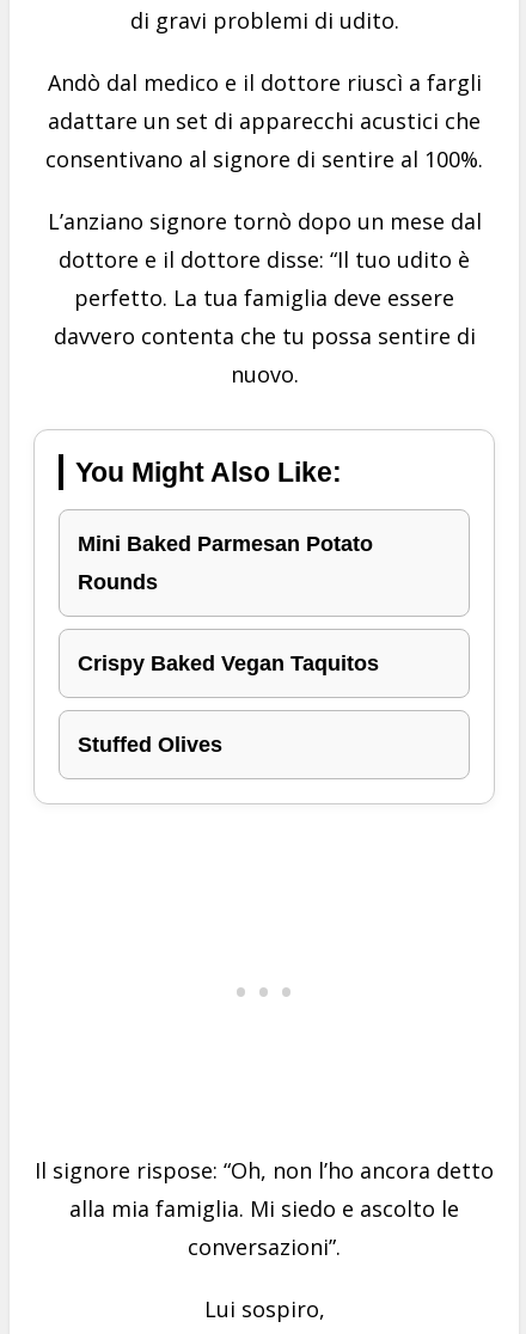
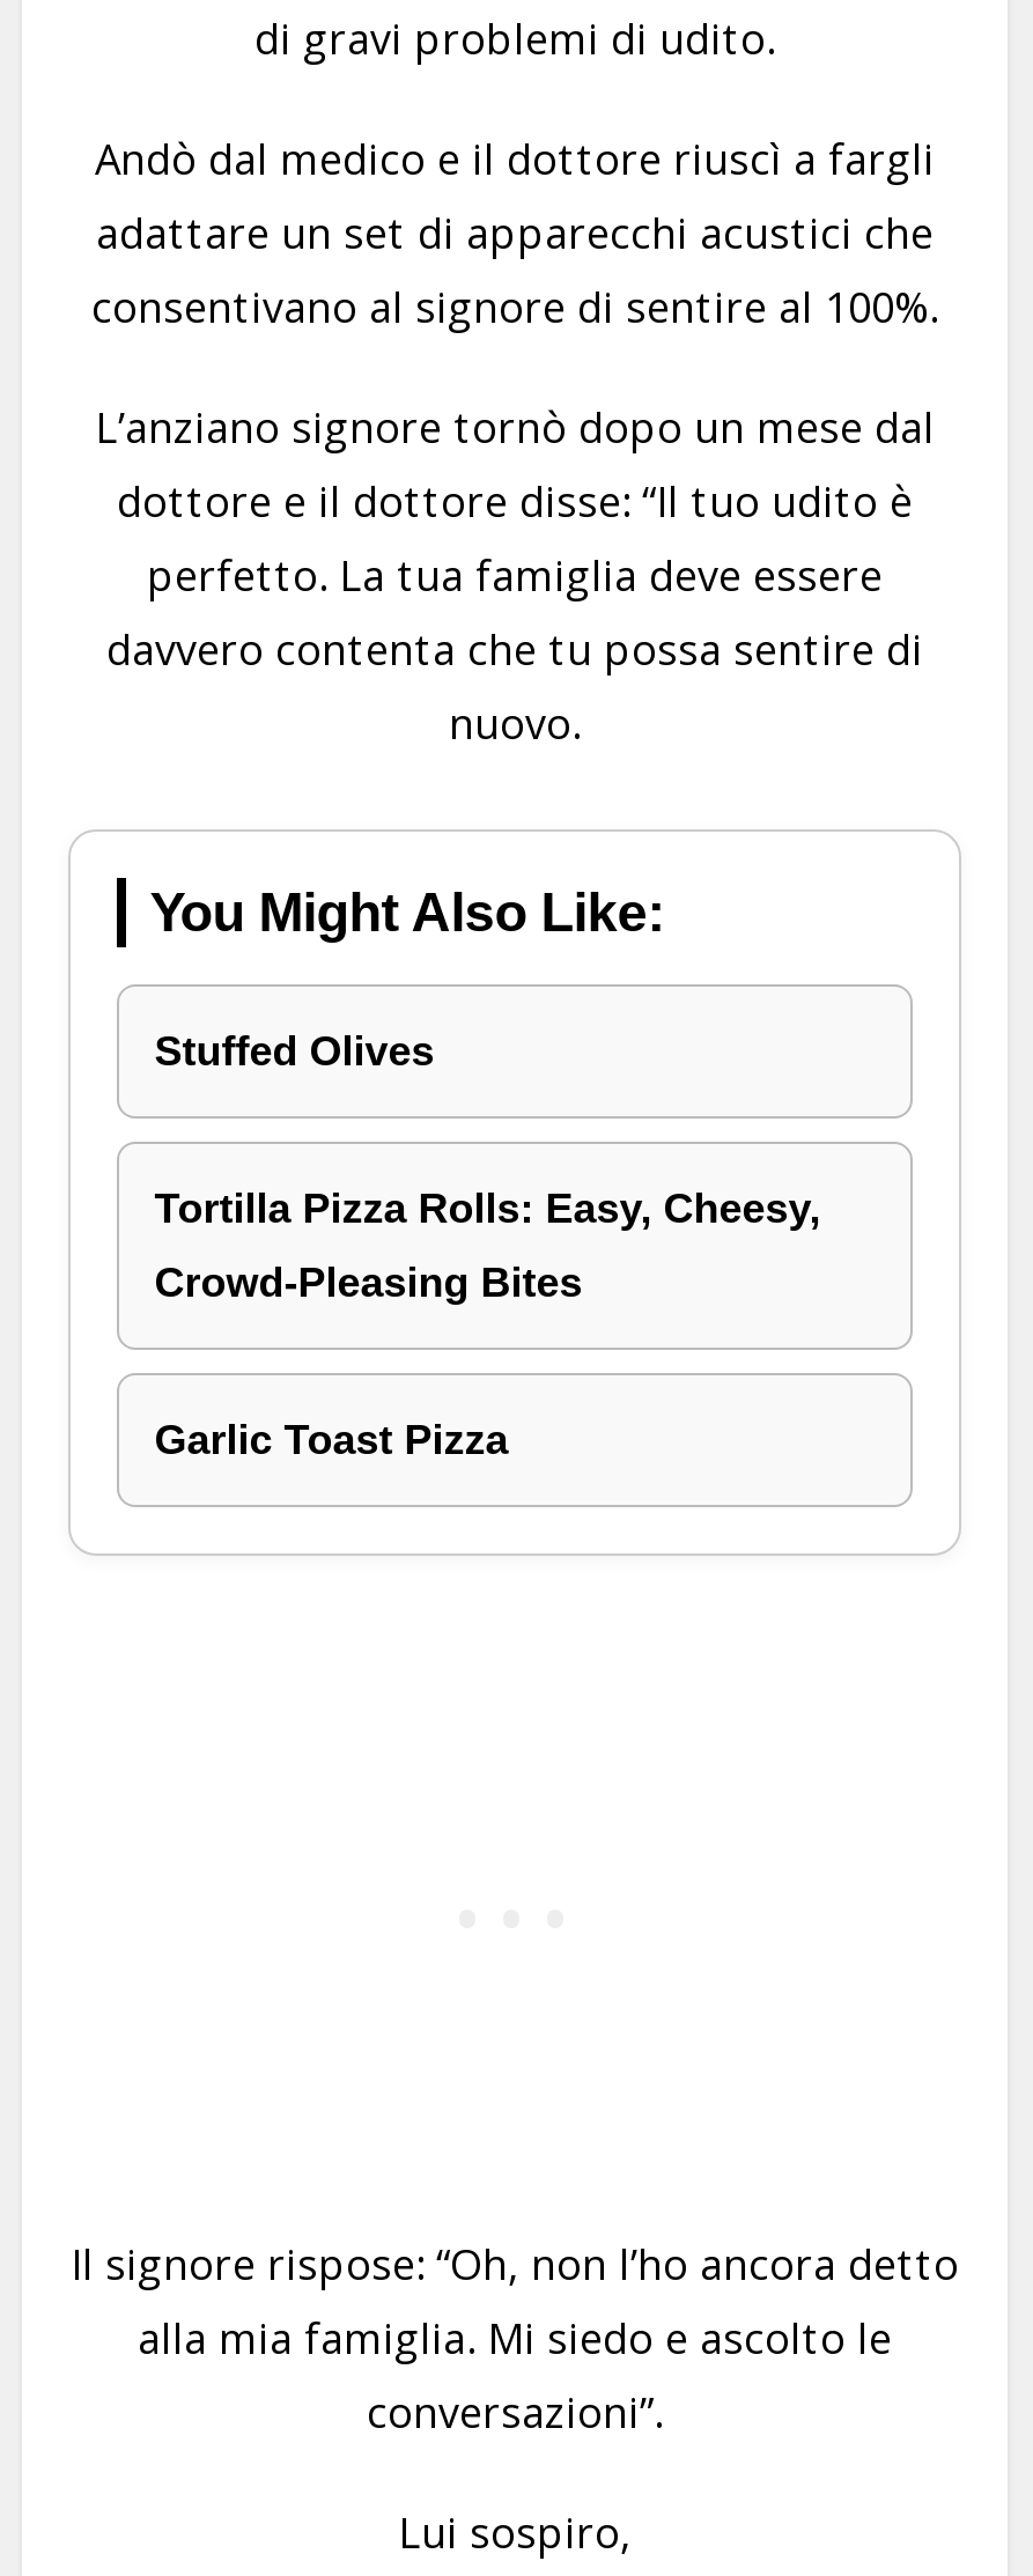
- Mini Baked Parmesan Potato
- Rounds
- Crispy Baked Vegan Taquitos

moved up: Stuffed Olives

+ Tortilla Pizza Rolls: Easy, Cheesy,
+ Crowd-Pleasing Bites
+ Garlic Toast Pizza
